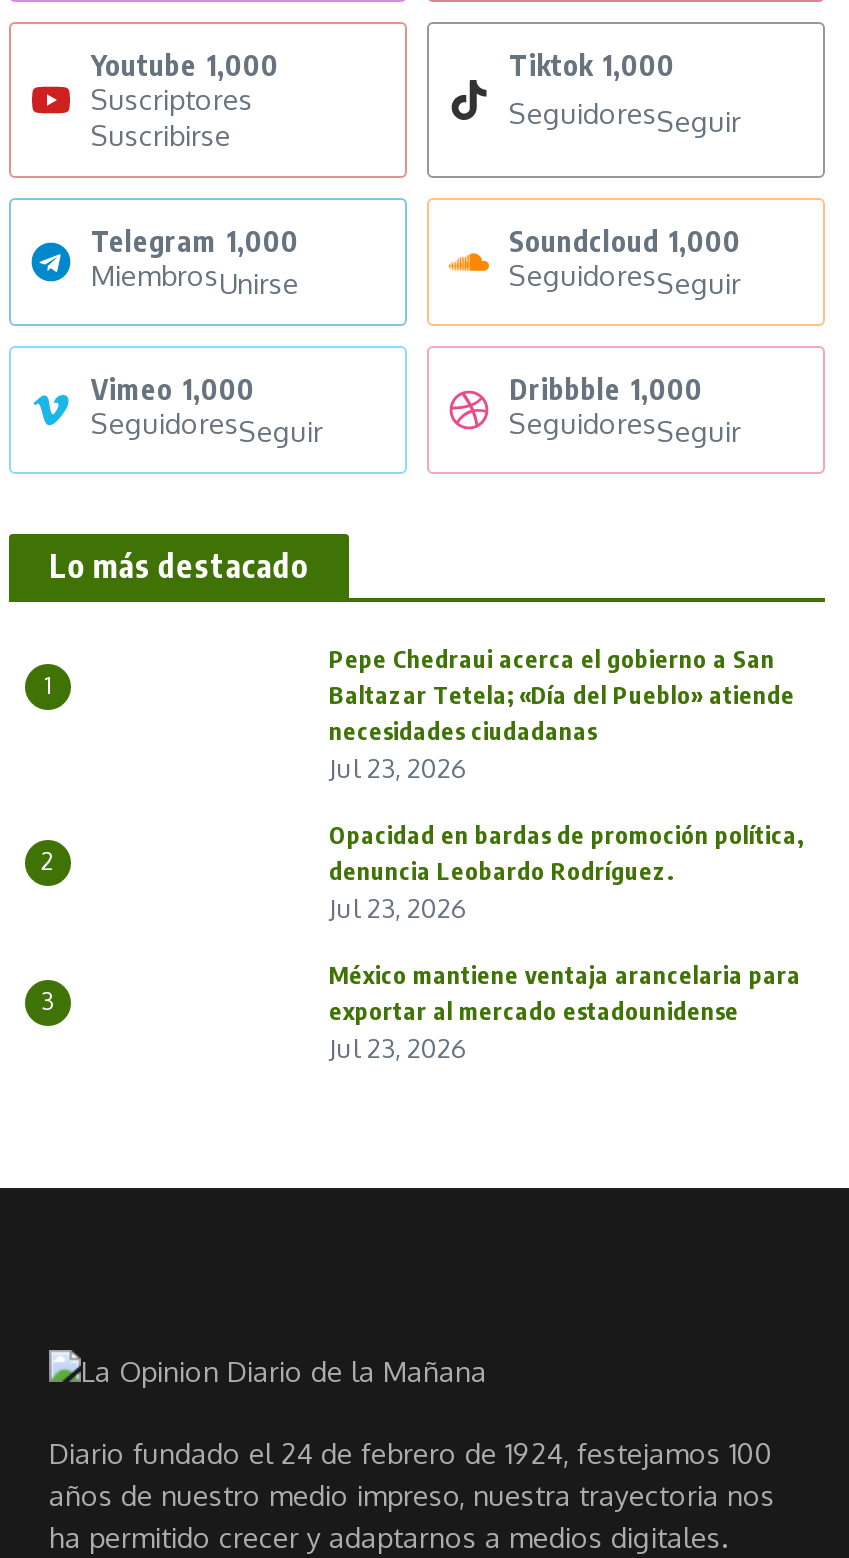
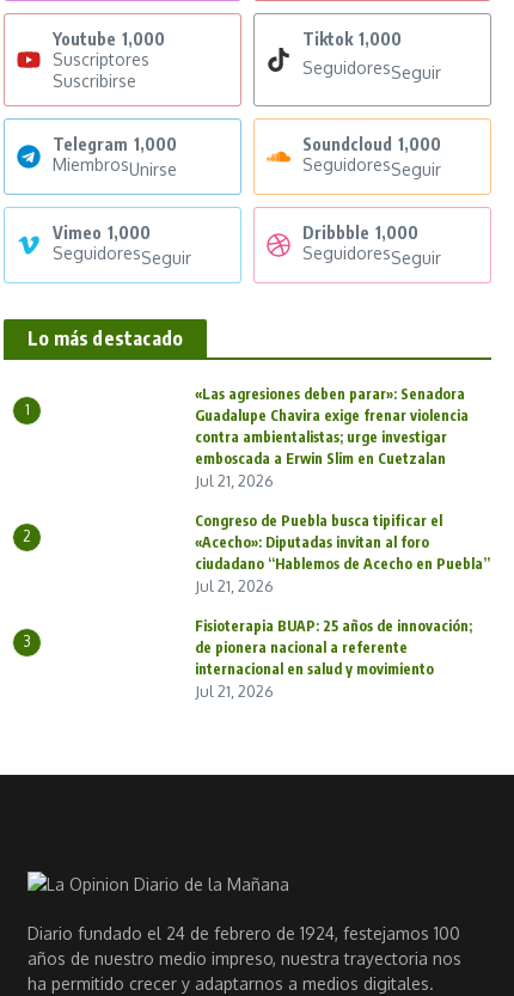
- Pepe Chedraui acerca el gobierno a San
- Baltazar Tetela; «Día del Pueblo» atiende
- necesidades ciudadanas
- Jul 23, 2026
+ «Las agresiones deben parar»: Senadora
+ Guadalupe Chavira exige frenar violencia
+ contra ambientalistas; urge investigar
+ emboscada a Erwin Slim en Cuetzalan
+ Jul 21, 2026

- Opacidad en bardas de promoción política,
- denuncia Leobardo Rodríguez.
- Jul 23, 2026
+ Congreso de Puebla busca tipificar el
+ «Acecho»: Diputadas invitan al foro
+ ciudadano “Hablemos de Acecho en Puebla”
+ Jul 21, 2026

- México mantiene ventaja arancelaria para
- exportar al mercado estadounidense
- Jul 23, 2026
+ Fisioterapia BUAP: 25 años de innovación;
+ de pionera nacional a referente
+ internacional en salud y movimiento
+ Jul 21, 2026
